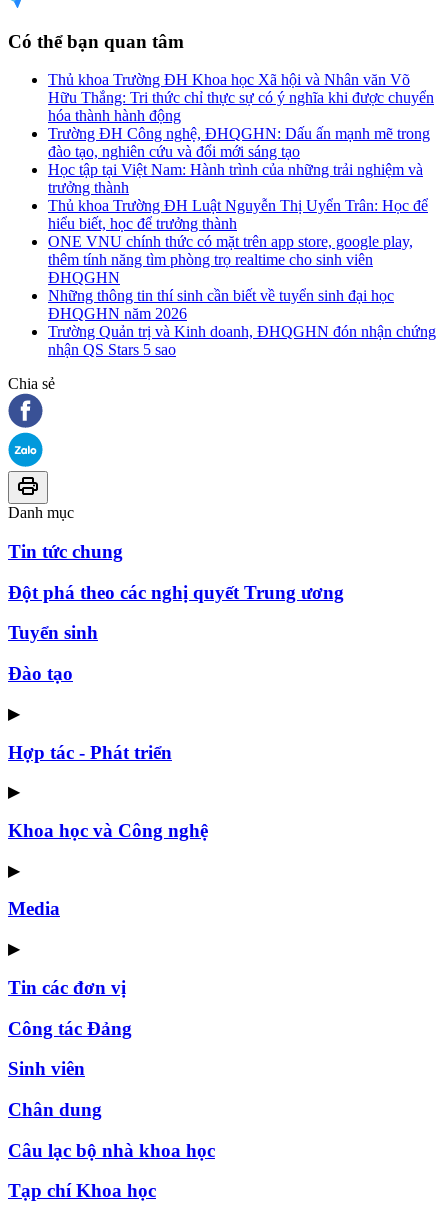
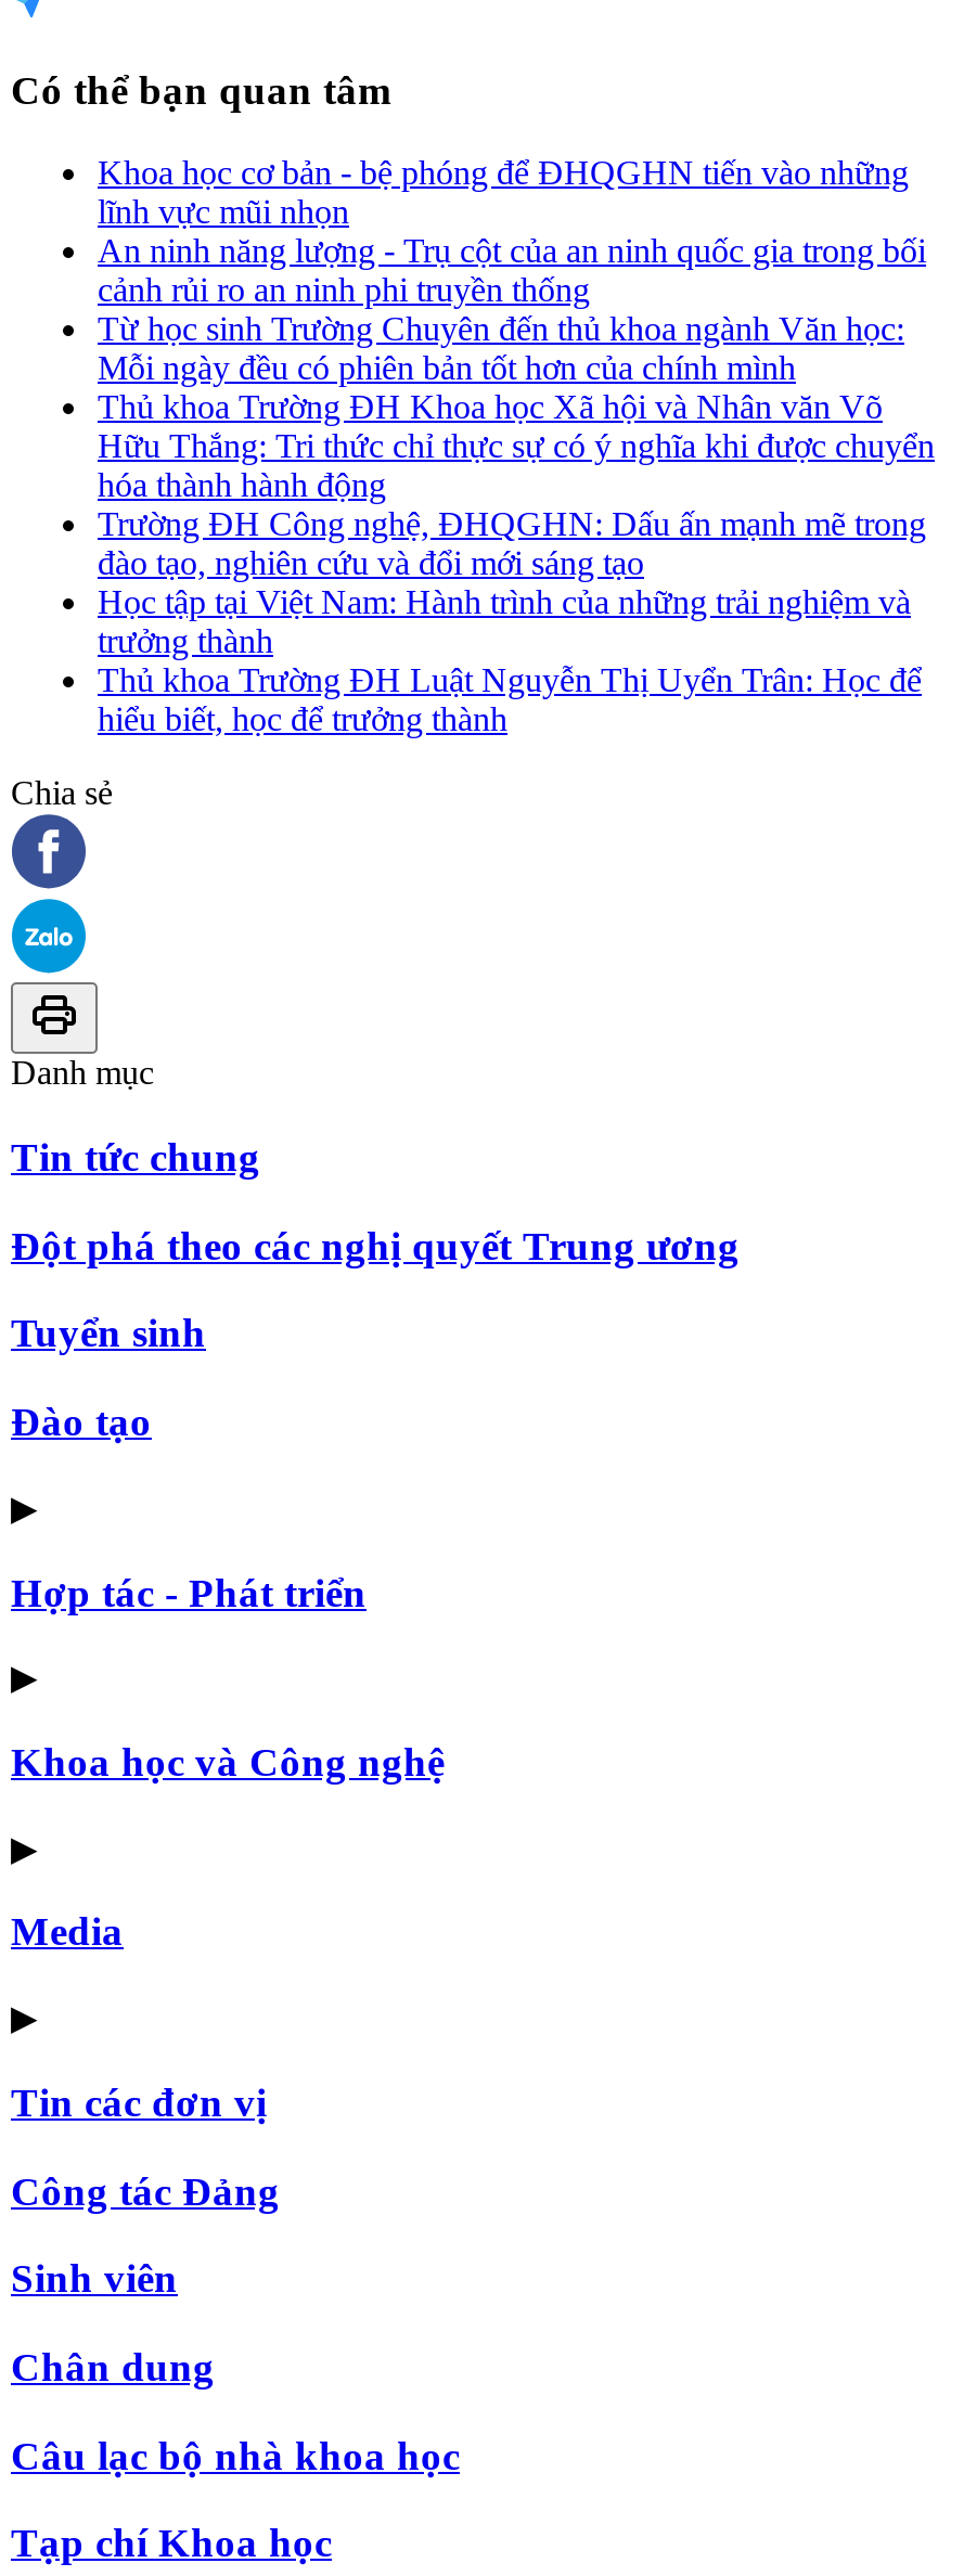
+ Khoa học cơ bản - bệ phóng để ĐHQGHN tiến vào những
+ lĩnh vực mũi nhọn
+ An ninh năng lượng - Trụ cột của an ninh quốc gia trong bối
+ cảnh rủi ro an ninh phi truyền thống
+ Từ học sinh Trường Chuyên đến thủ khoa ngành Văn học:
+ Mỗi ngày đều có phiên bản tốt hơn của chính mình

moved down: Thủ khoa Trường ĐH Khoa học Xã hội và Nhân văn Võ | Hữu Thắng: Tri thức chỉ thực sự có ý nghĩa khi được chuyển | hóa thành hành động | ... | Thủ khoa Trường ĐH Luật Nguyễn Thị Uyển Trân: Học để | hiểu biết, học để trưởng thành

- ONE VNU chính thức có mặt trên app store, google play,
- thêm tính năng tìm phòng trọ realtime cho sinh viên
- ĐHQGHN
- Những thông tin thí sinh cần biết về tuyển sinh đại học
- ĐHQGHN năm 2026
- Trường Quản trị và Kinh doanh, ĐHQGHN đón nhận chứng
- nhận QS Stars 5 sao
